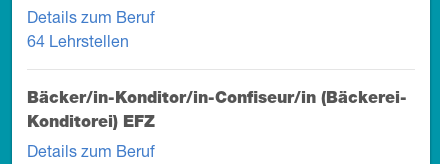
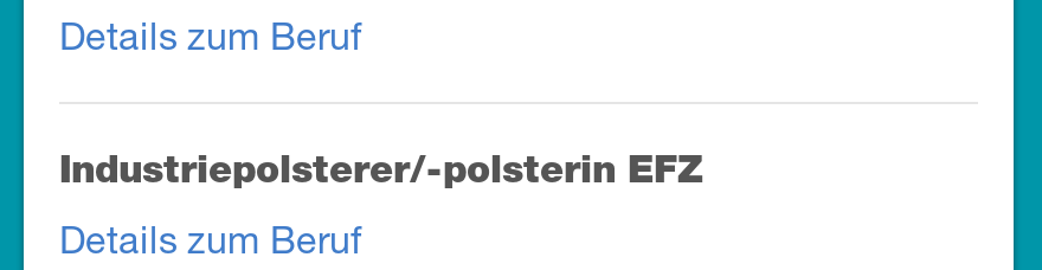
- 64 Lehrstellen
- Bäcker/in-Konditor/in-Confiseur/in (Bäckerei-
- Konditorei) EFZ
+ Industriepolsterer/-polsterin EFZ
